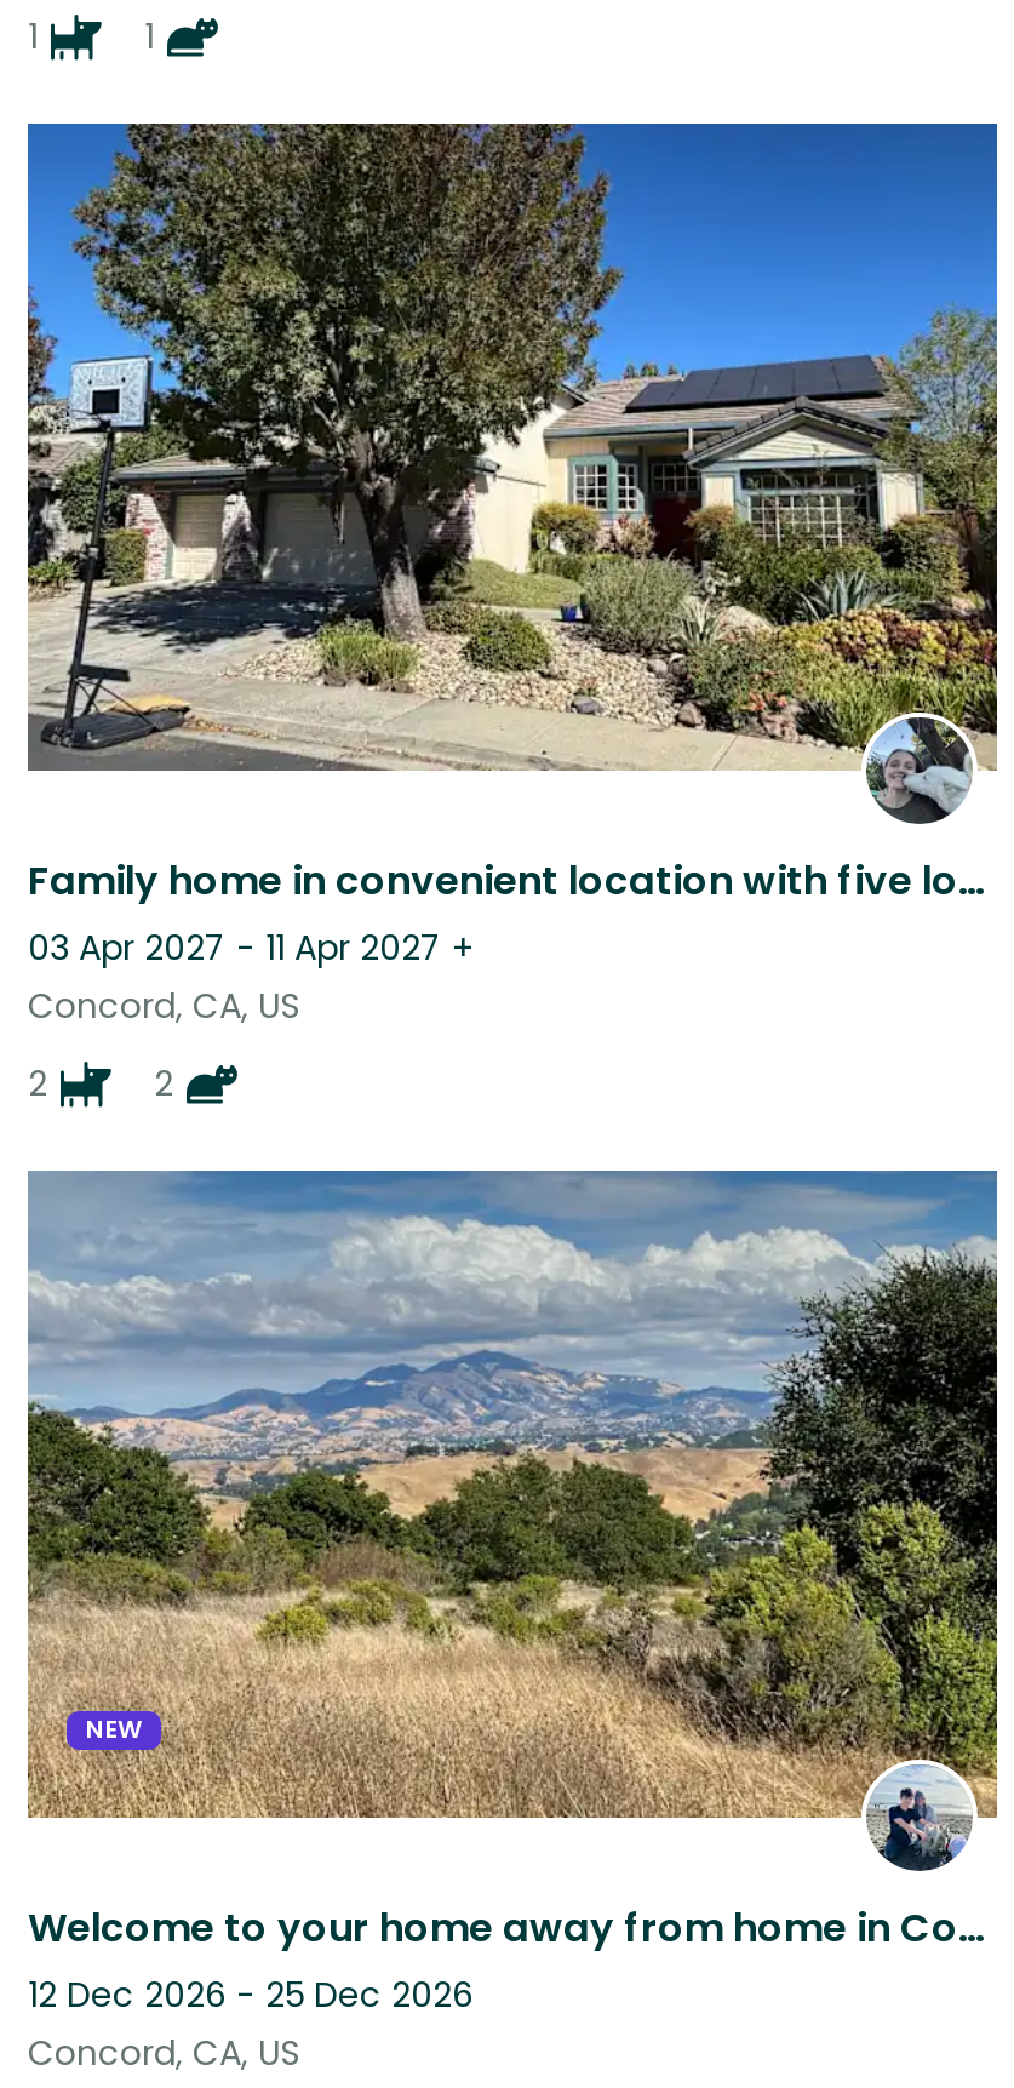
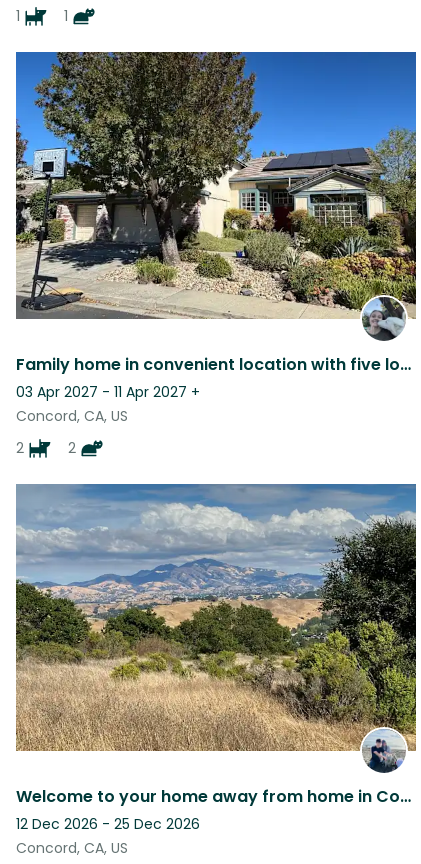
- NEW
